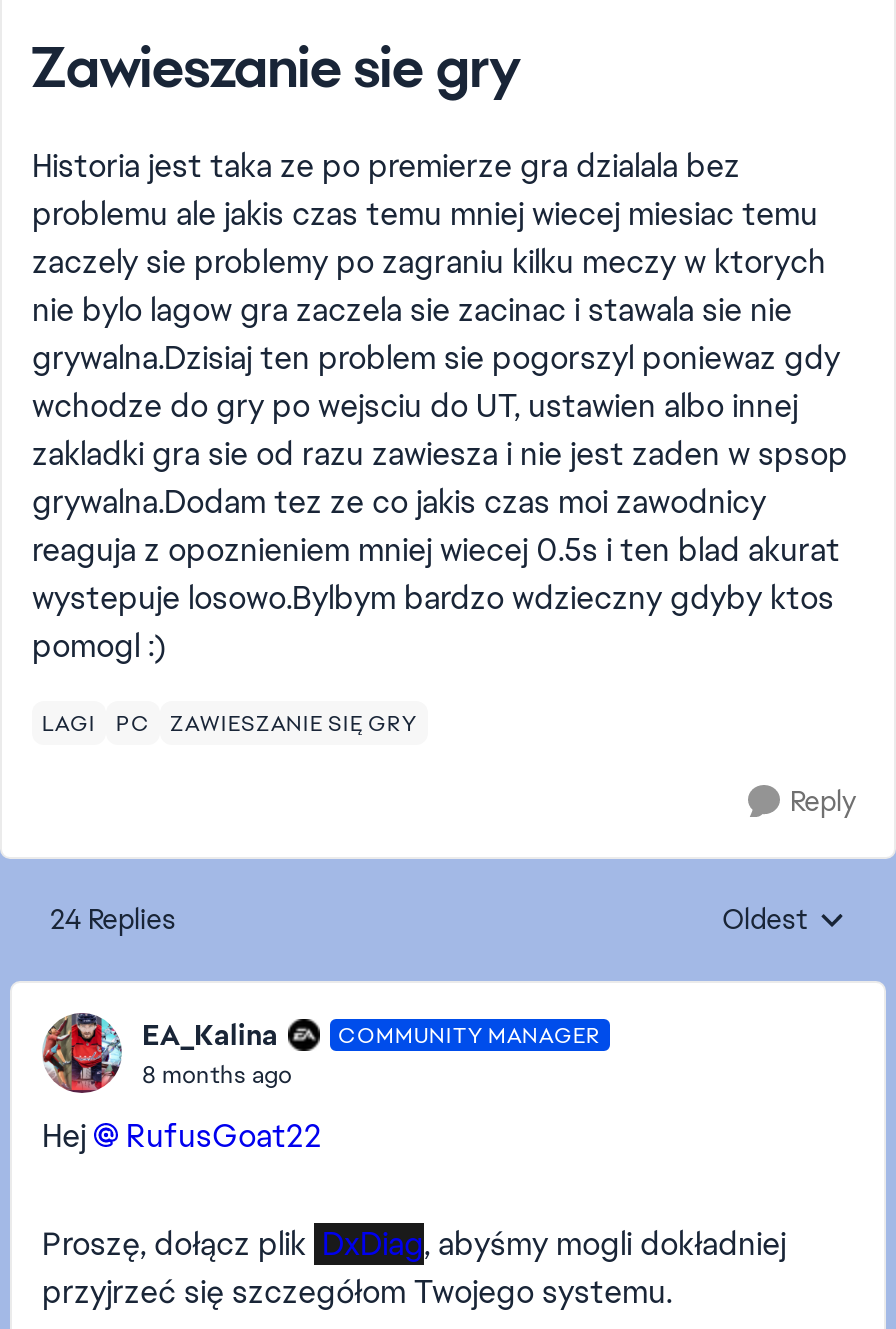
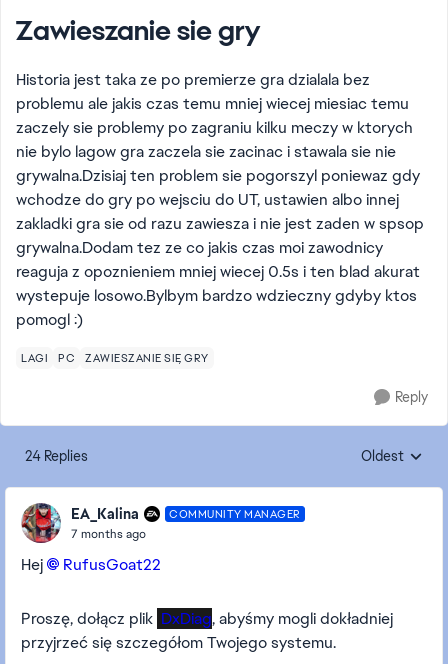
- 8 months ago
+ 7 months ago
